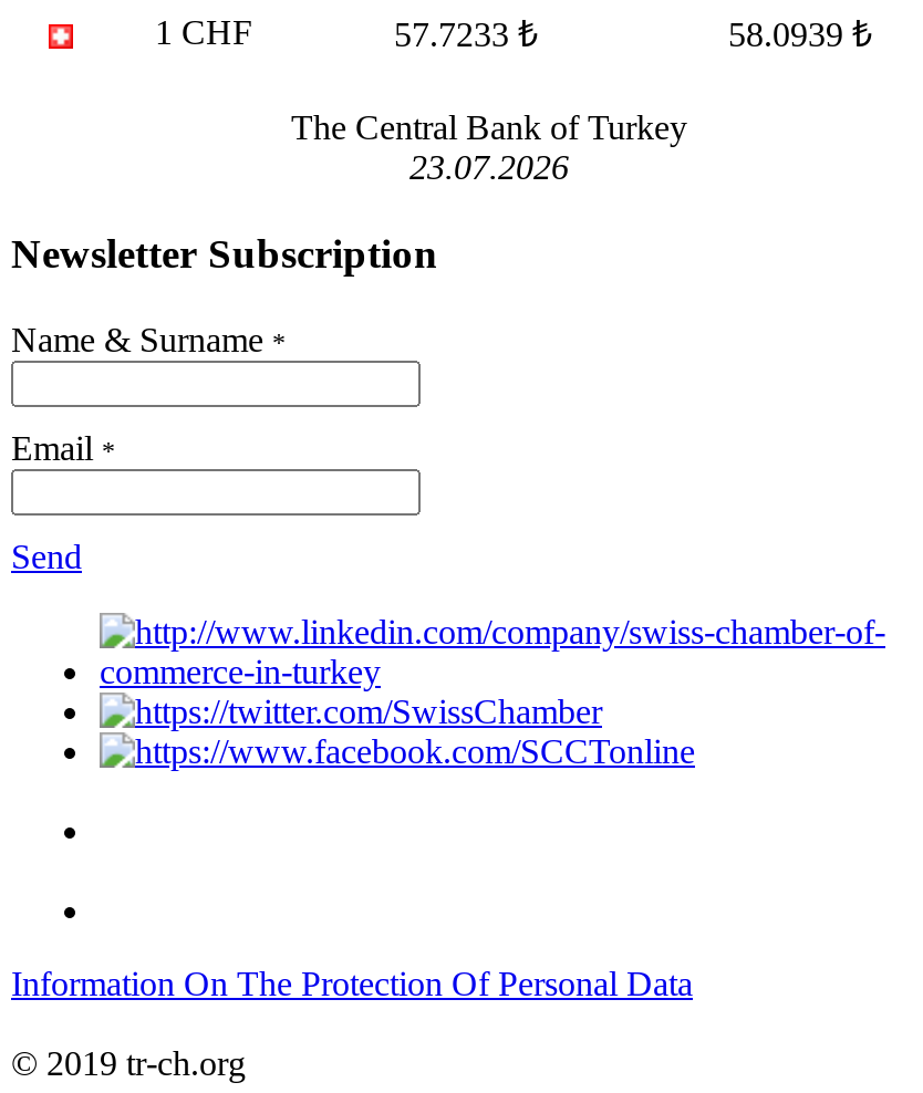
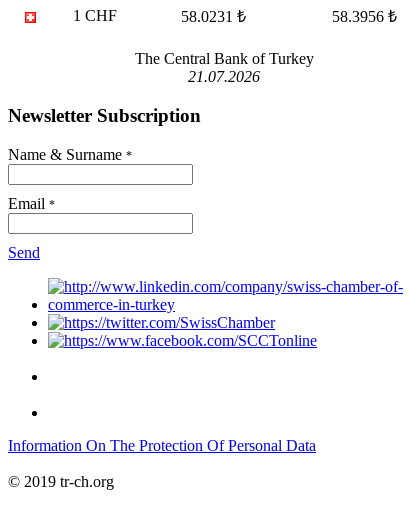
- 57.7233 ₺
+ 58.0231 ₺

- 58.0939 ₺
+ 58.3956 ₺

- 23.07.2026
+ 21.07.2026
